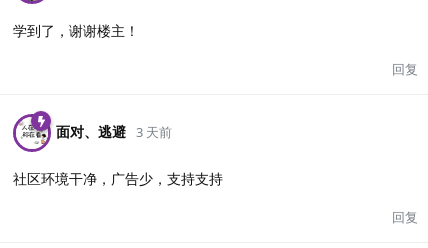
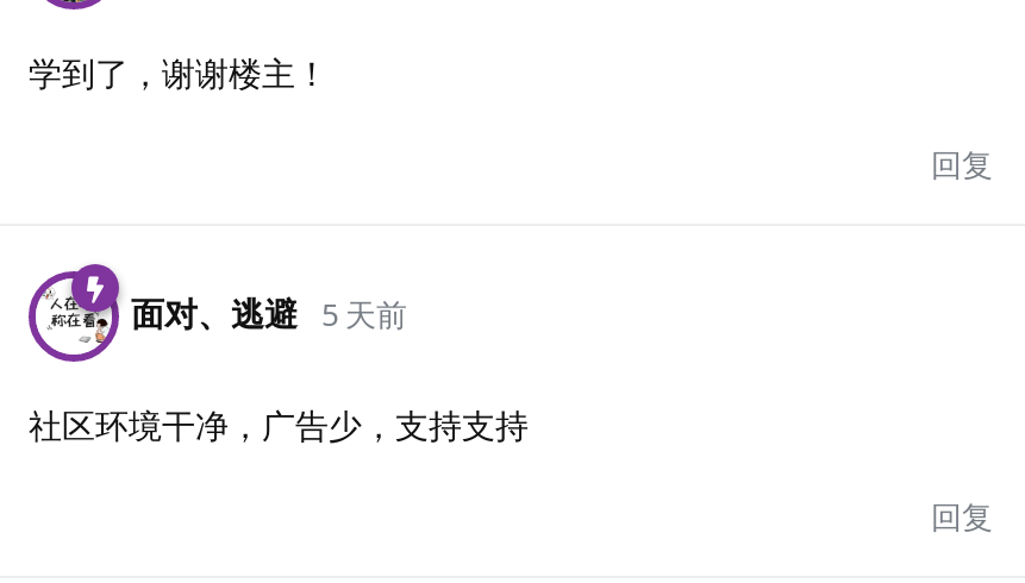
- 面对、逃避 3 天前
+ 面对、逃避 5 天前
